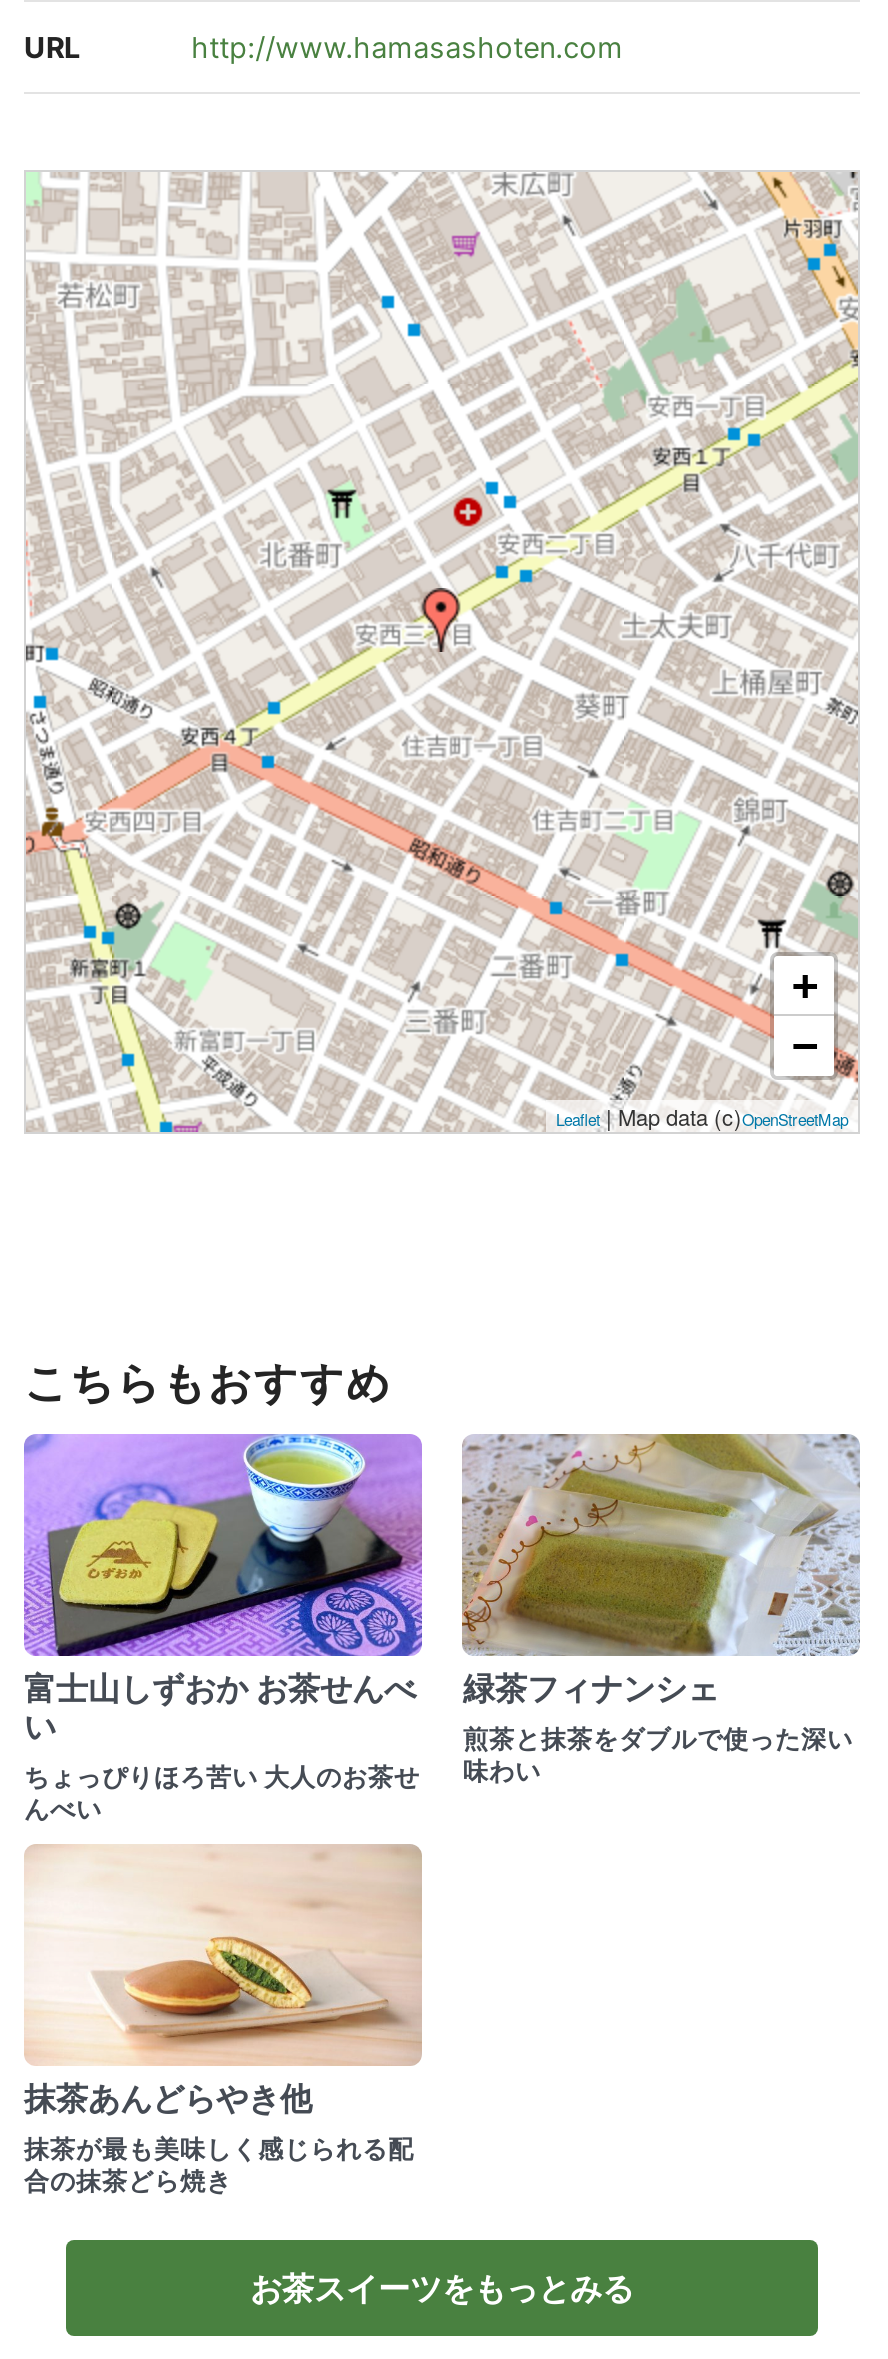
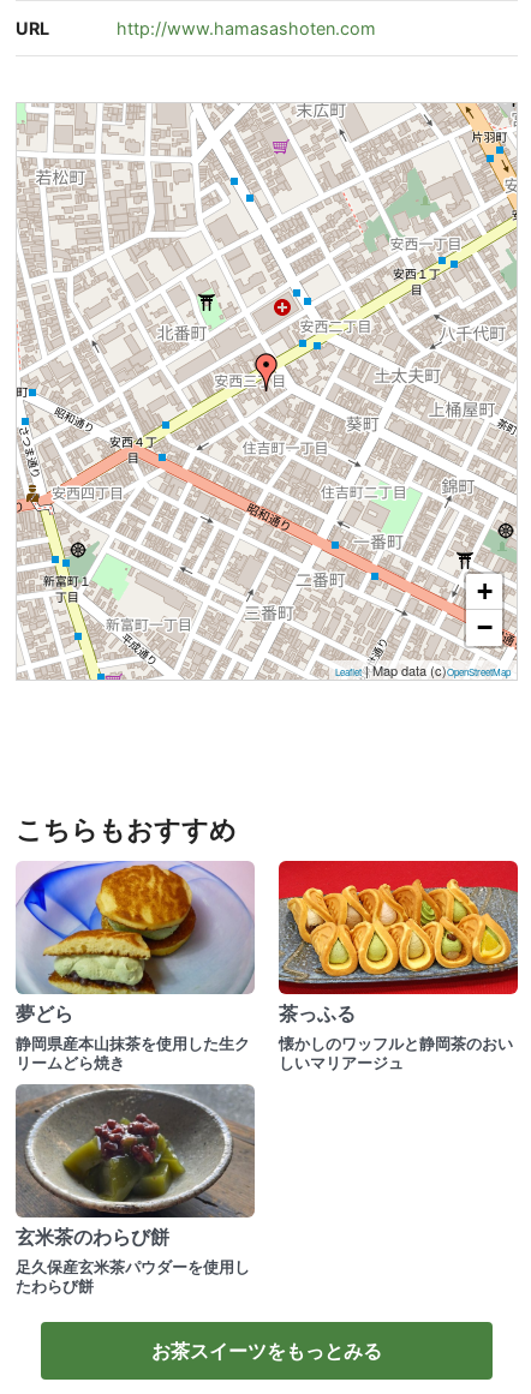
- [image]
- 富士山しずおか お茶せんべ
- い
- ちょっぴりほろ苦い 大人のお茶せ
- んべい
+ [image]
+ 夢どら
+ 静岡県産本山抹茶を使用した生ク
+ リームどら焼き

- [image]
- 緑茶フィナンシェ
- 煎茶と抹茶をダブルで使った深い
- 味わい
+ [image]
+ 茶っふる
+ 懐かしのワッフルと静岡茶のおい
+ しいマリアージュ

- [image]
- 抹茶あんどらやき他
- 抹茶が最も美味しく感じられる配
- 合の抹茶どら焼き
+ [image]
+ 玄米茶のわらび餅
+ 足久保産玄米茶パウダーを使用し
+ たわらび餅
